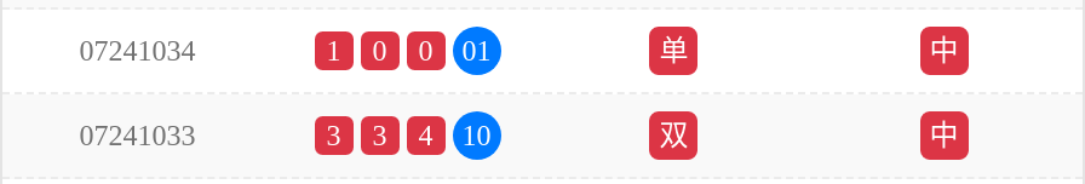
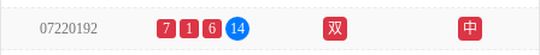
- 07241034
+ 07220192
+ 7

- 0
- 0
- 01
- 单
- 中
- 07241033
- 3
- 3
- 4
- 10
+ 6
+ 14
